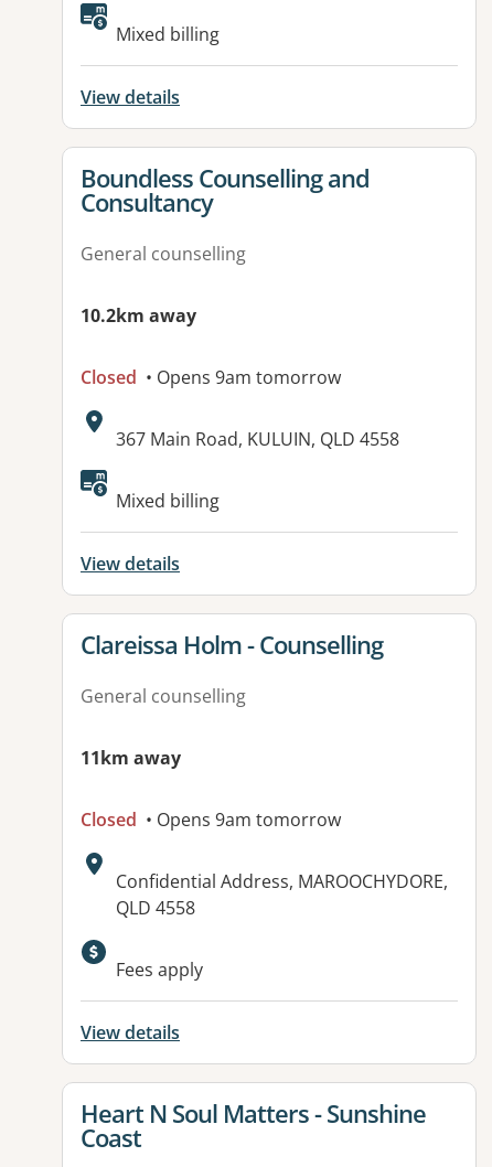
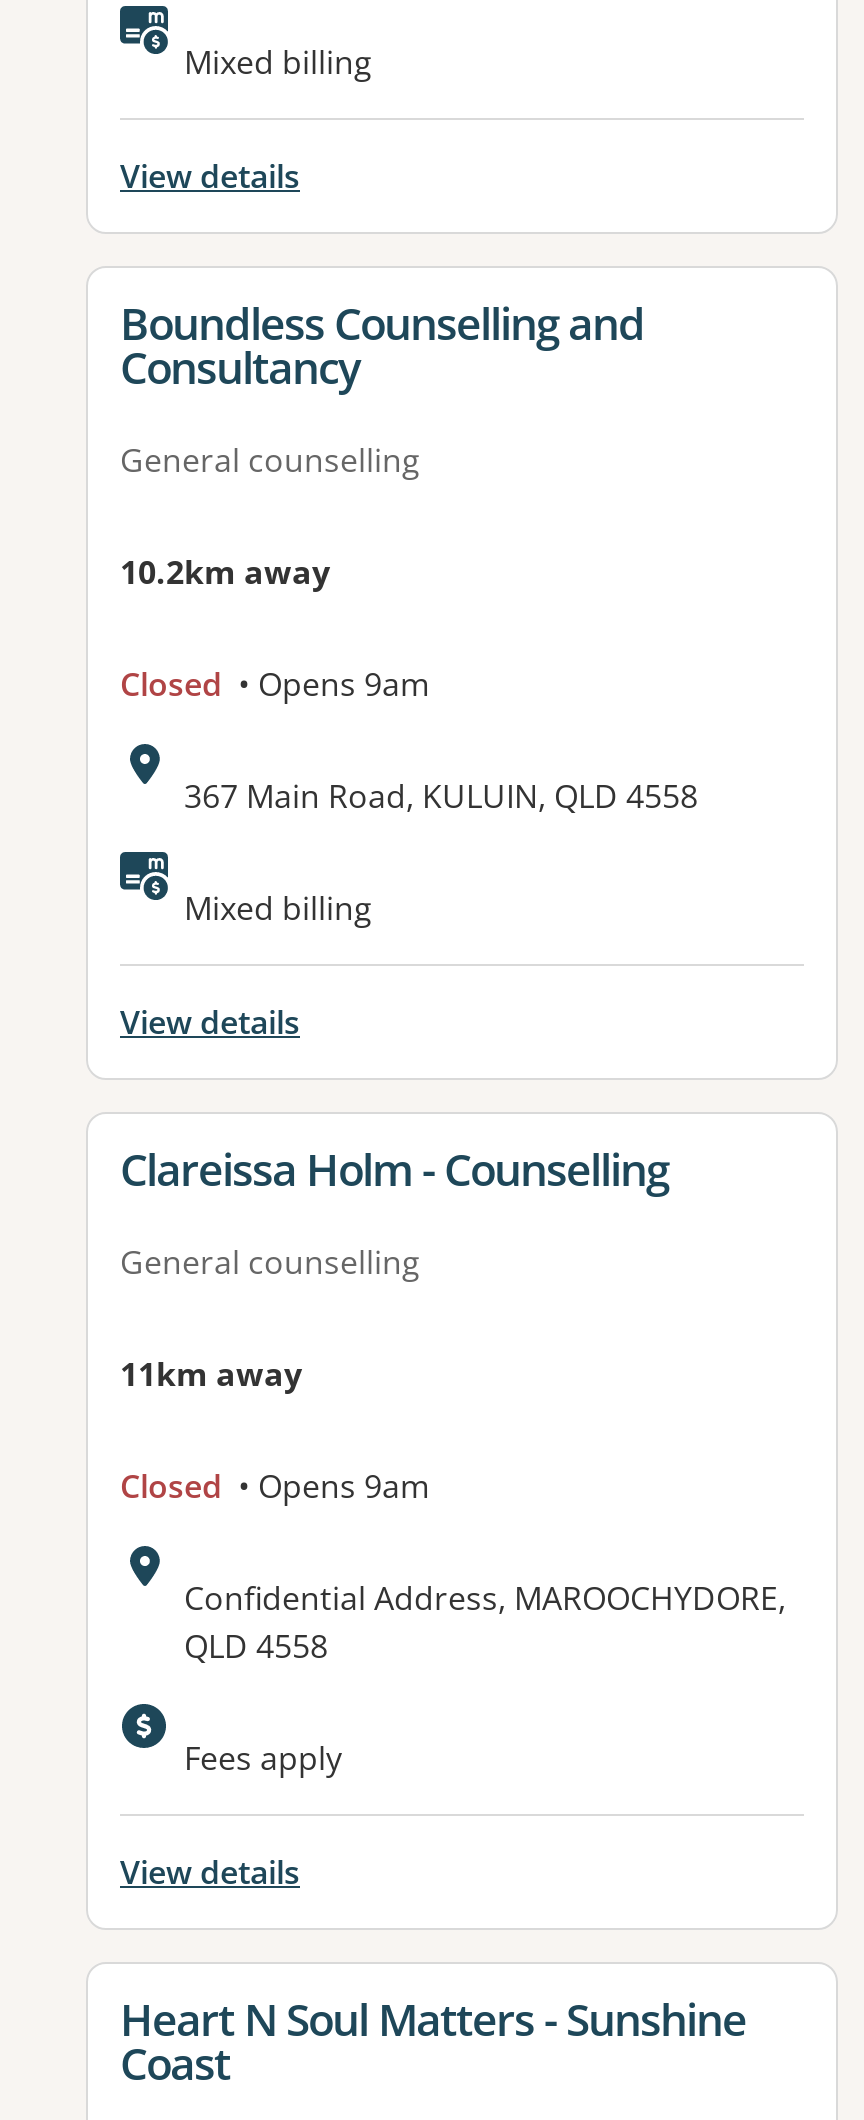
- Closed • Opens 9am tomorrow
+ Closed • Opens 9am

- Closed • Opens 9am tomorrow
+ Closed • Opens 9am
